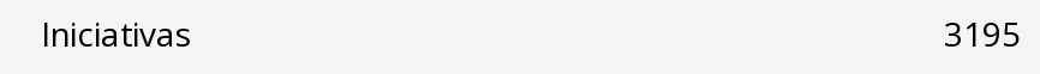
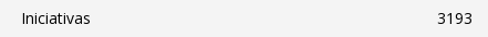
- 3195
+ 3193
